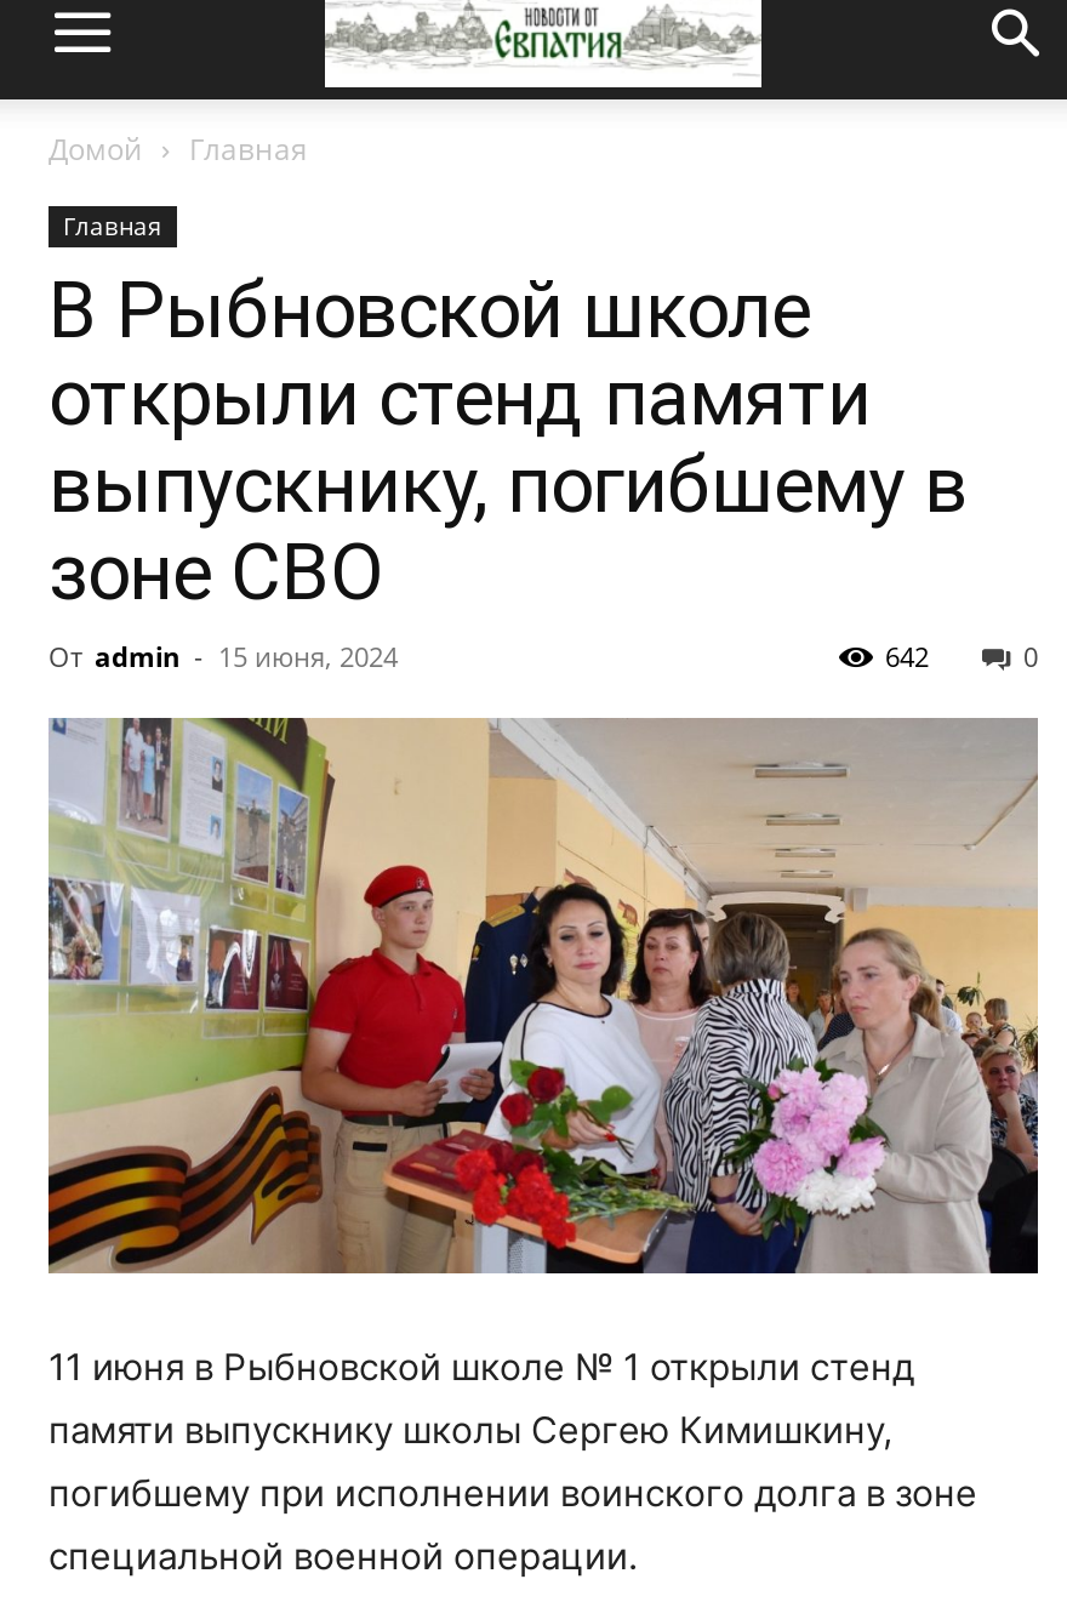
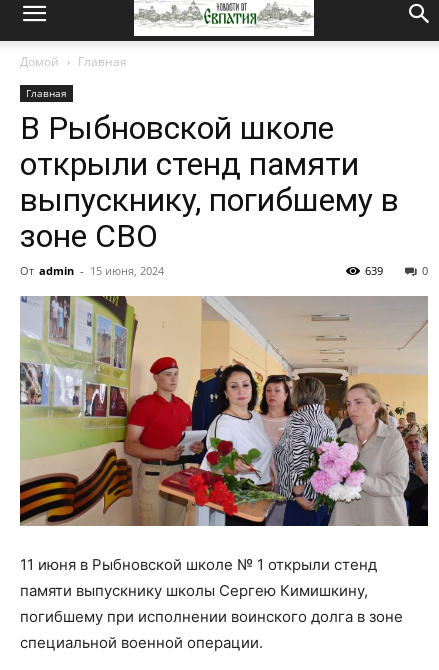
- 642
+ 639
